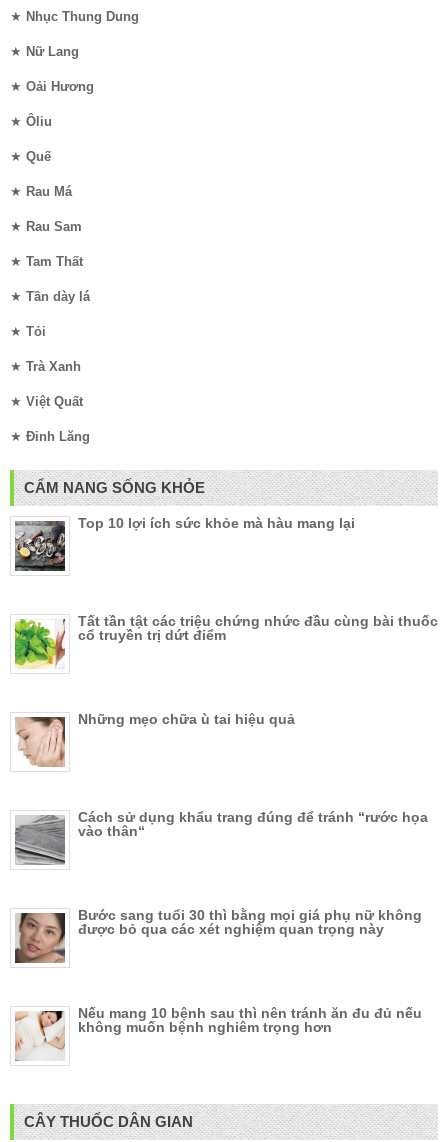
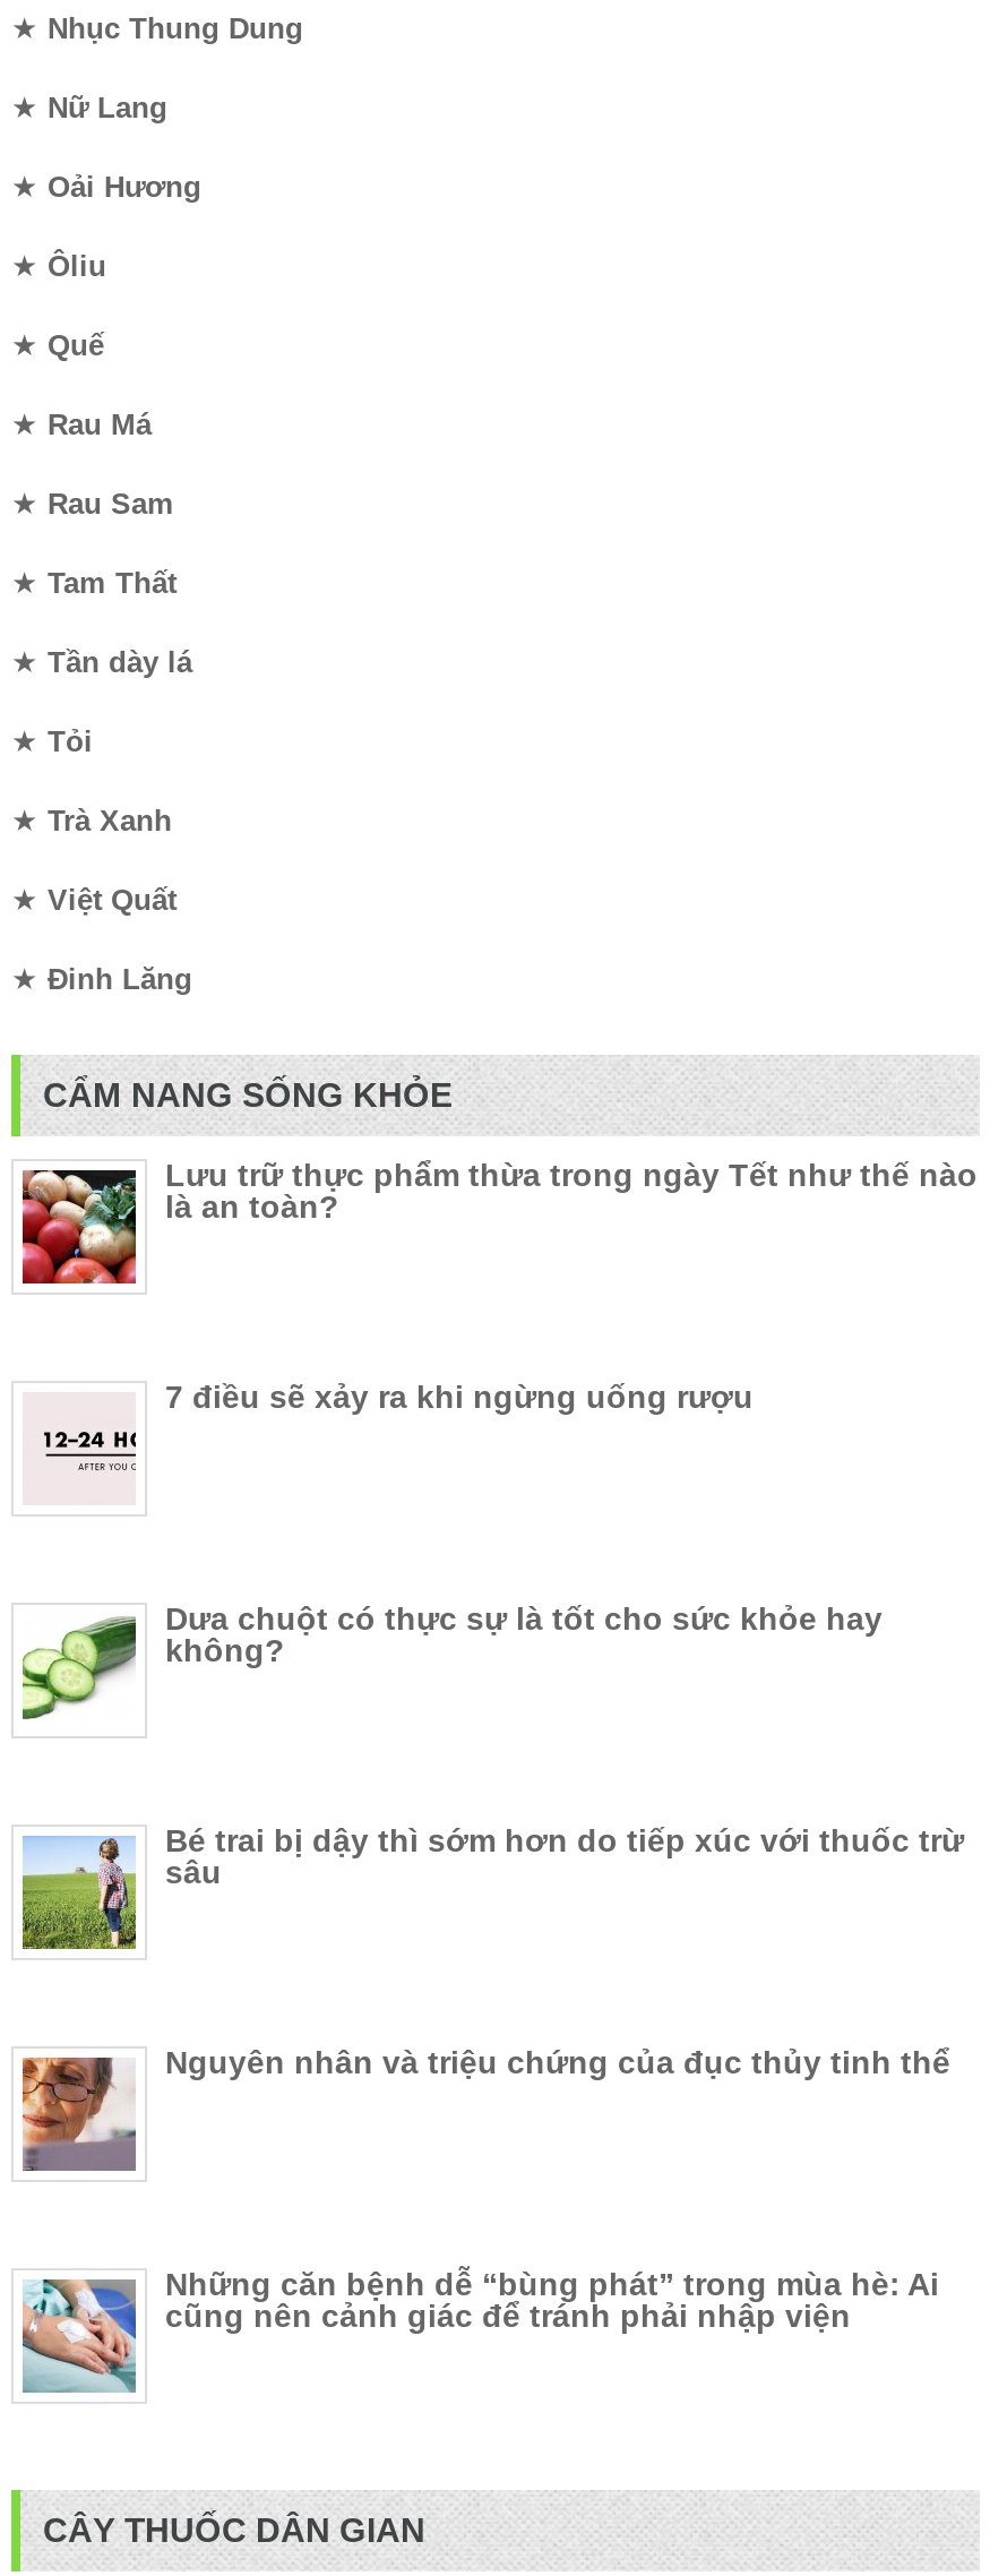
- [image]
- Top 10 lợi ích sức khỏe mà hàu mang lại
+ [image]
+ Lưu trữ thực phẩm thừa trong ngày Tết như thế nào
+ là an toàn?

- [image]
- Tất tần tật các triệu chứng nhức đầu cùng bài thuốc
- cổ truyền trị dứt điểm
+ [image]
+ 7 điều sẽ xảy ra khi ngừng uống rượu

- [image]
- Những mẹo chữa ù tai hiệu quả
+ [image]
+ Dưa chuột có thực sự là tốt cho sức khỏe hay
+ không?

- [image]
- Cách sử dụng khẩu trang đúng để tránh “rước họa
- vào thân“
+ [image]
+ Bé trai bị dậy thì sớm hơn do tiếp xúc với thuốc trừ
+ sâu

- [image]
- Bước sang tuổi 30 thì bằng mọi giá phụ nữ không
- được bỏ qua các xét nghiệm quan trọng này
+ [image]
+ Nguyên nhân và triệu chứng của đục thủy tinh thể

- [image]
- Nếu mang 10 bệnh sau thì nên tránh ăn đu đủ nếu
- không muốn bệnh nghiêm trọng hơn
+ [image]
+ Những căn bệnh dễ “bùng phát” trong mùa hè: Ai
+ cũng nên cảnh giác để tránh phải nhập viện
